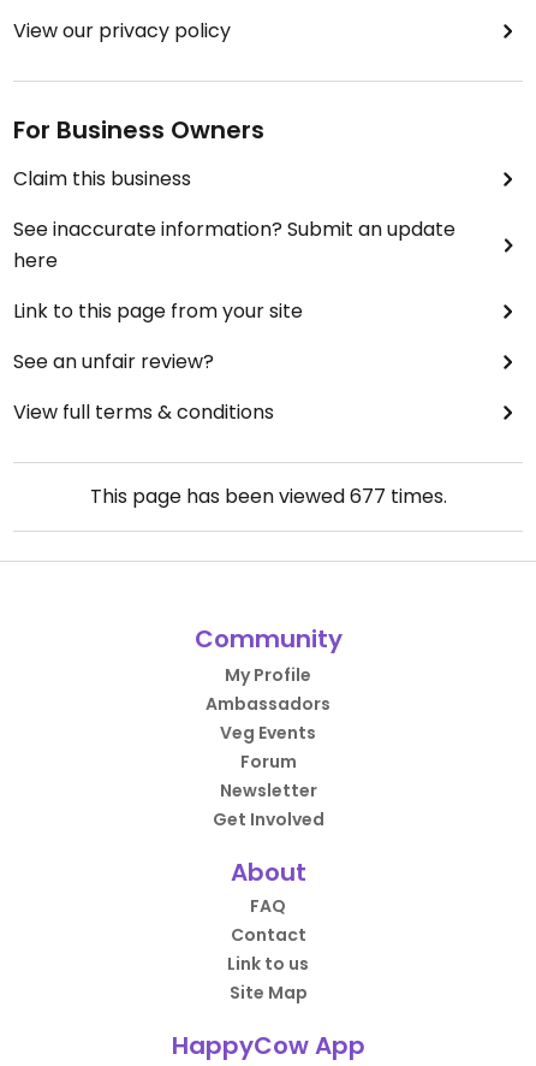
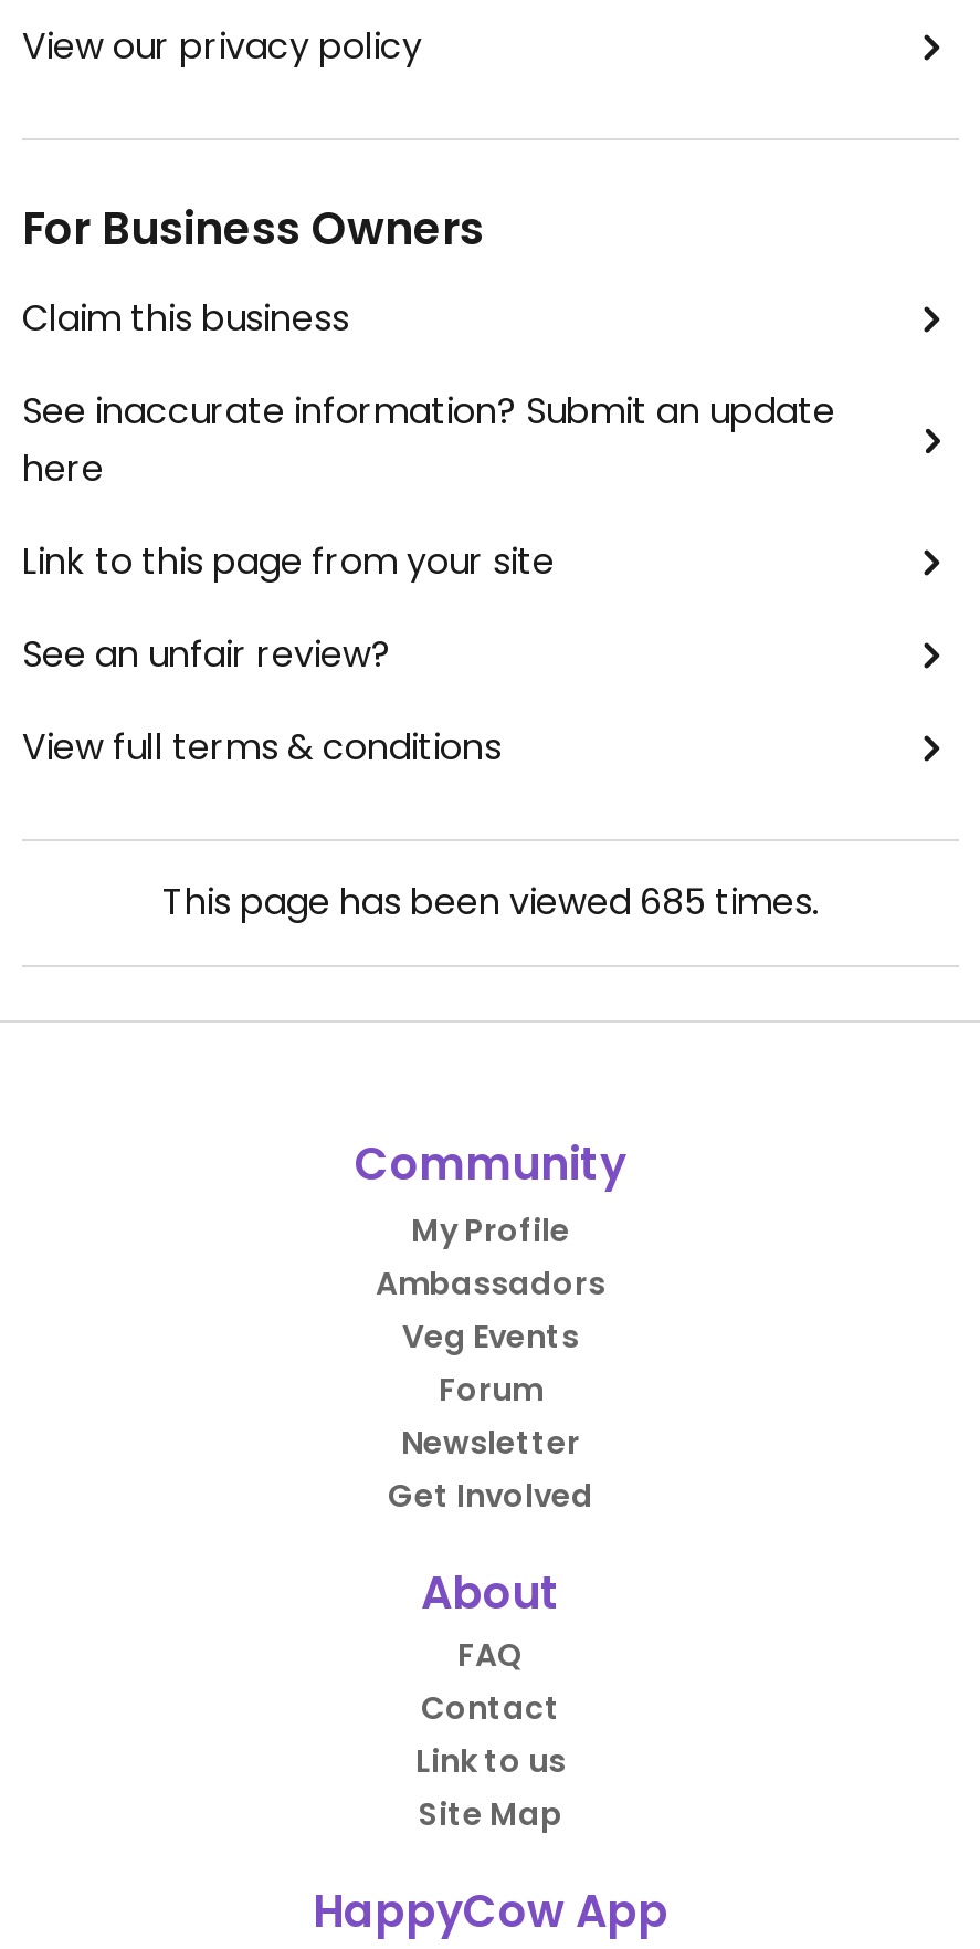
- This page has been viewed 677 times.
+ This page has been viewed 685 times.
